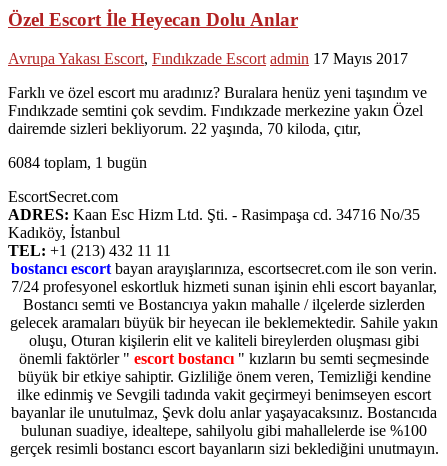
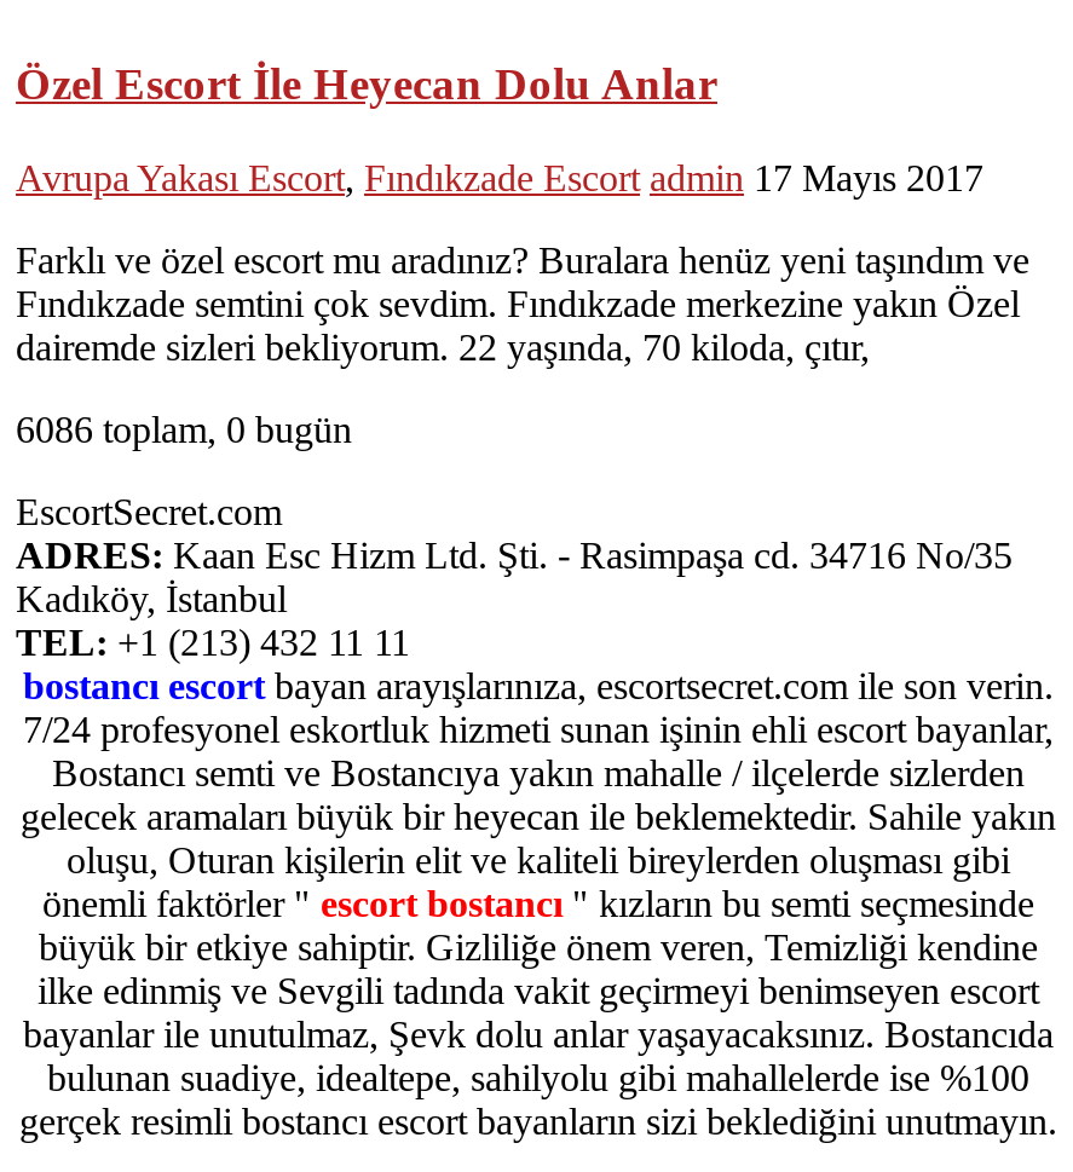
- 6084 toplam, 1 bugün
+ 6086 toplam, 0 bugün
